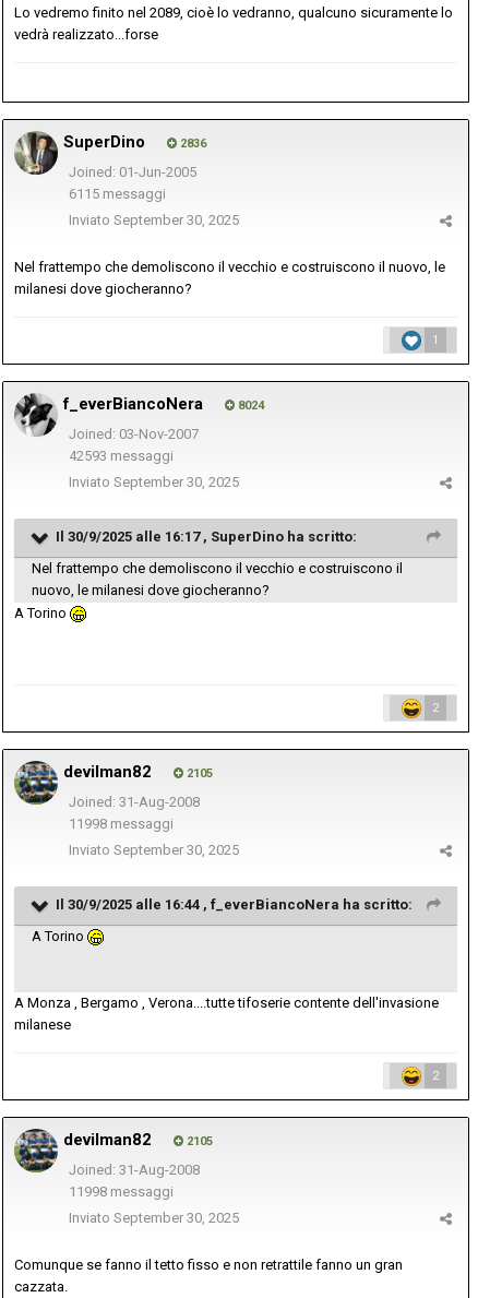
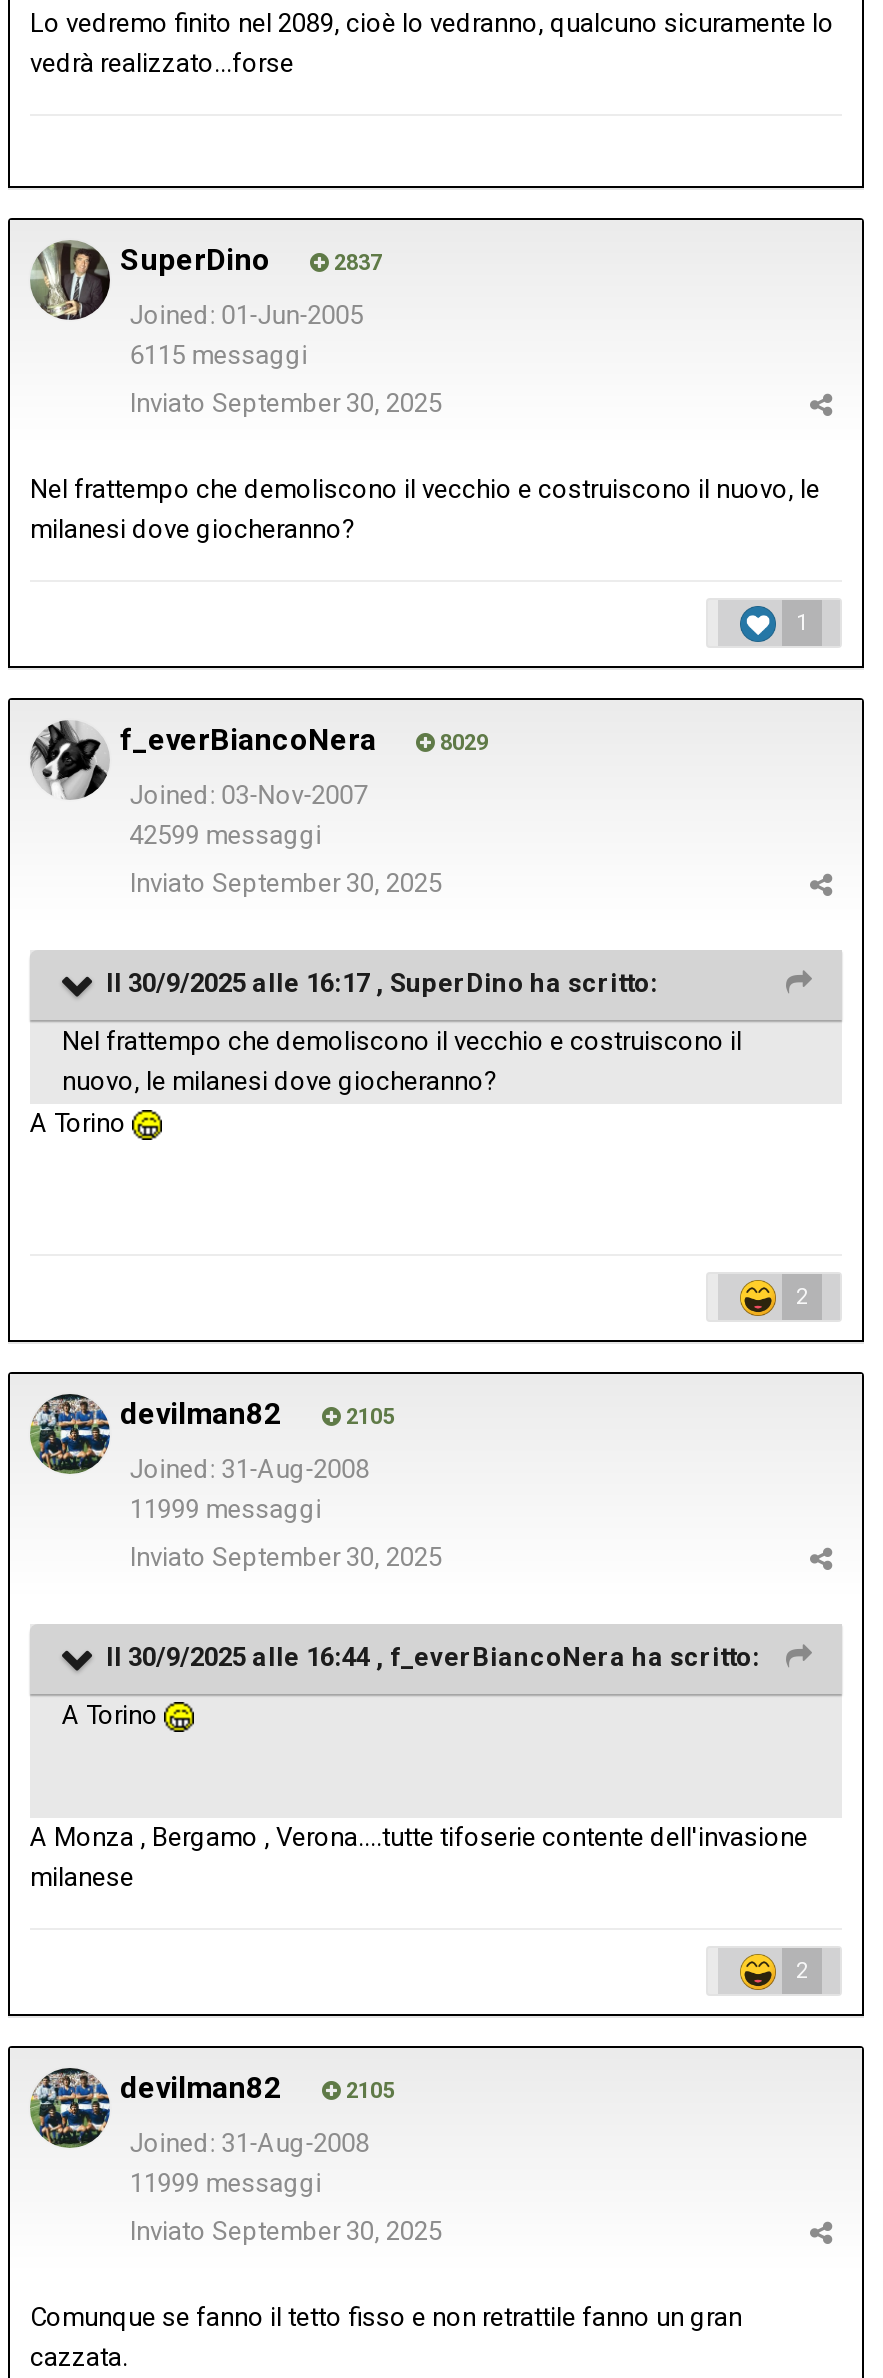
- 2836
+ 2837

- 8024
+ 8029

- 42593 messaggi
+ 42599 messaggi

- 11998 messaggi
+ 11999 messaggi

- 11998 messaggi
+ 11999 messaggi
